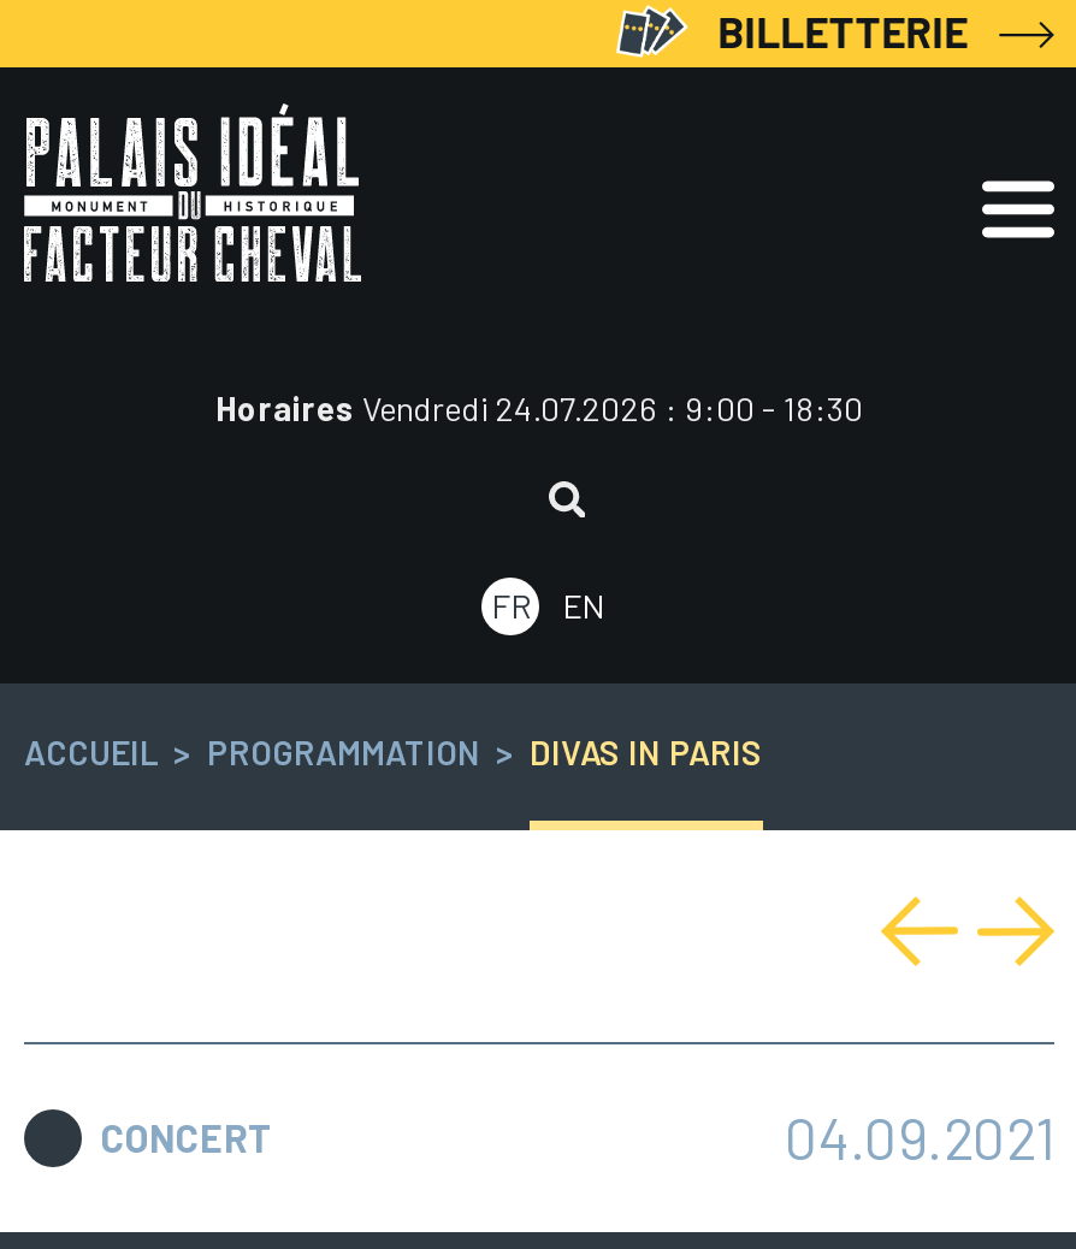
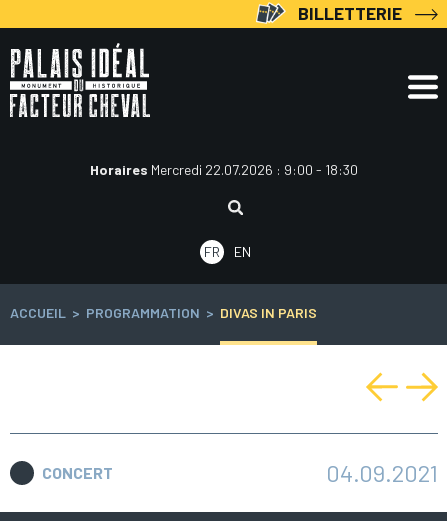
- Horaires Vendredi 24.07.2026 : 9:00 - 18:30
+ Horaires Mercredi 22.07.2026 : 9:00 - 18:30
